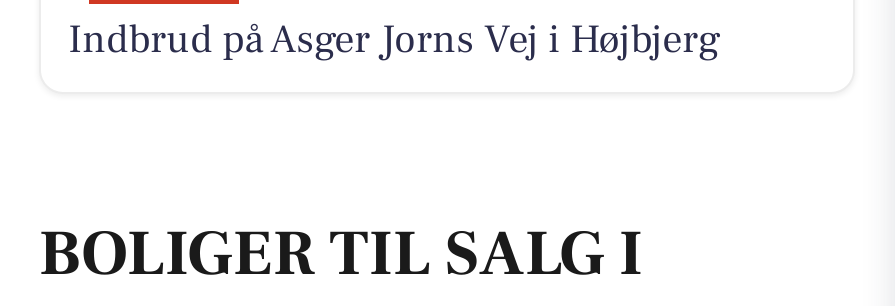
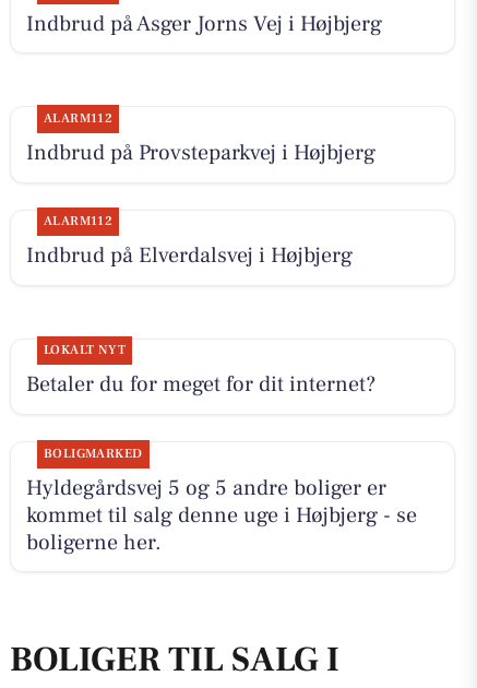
+ ALARM112
+ Indbrud på Provsteparkvej i Højbjerg
+ ALARM112
+ Indbrud på Elverdalsvej i Højbjerg

+ LOKALT NYT
+ Betaler du for meget for dit internet?
+ BOLIGMARKED
+ Hyldegårdsvej 5 og 5 andre boliger er
+ kommet til salg denne uge i Højbjerg - se
+ boligerne her.
